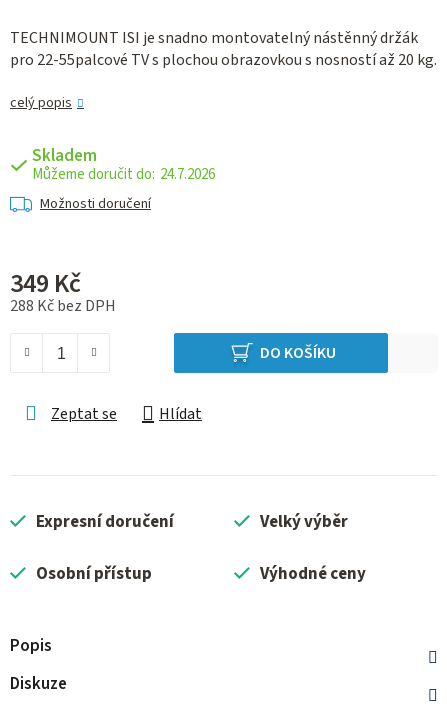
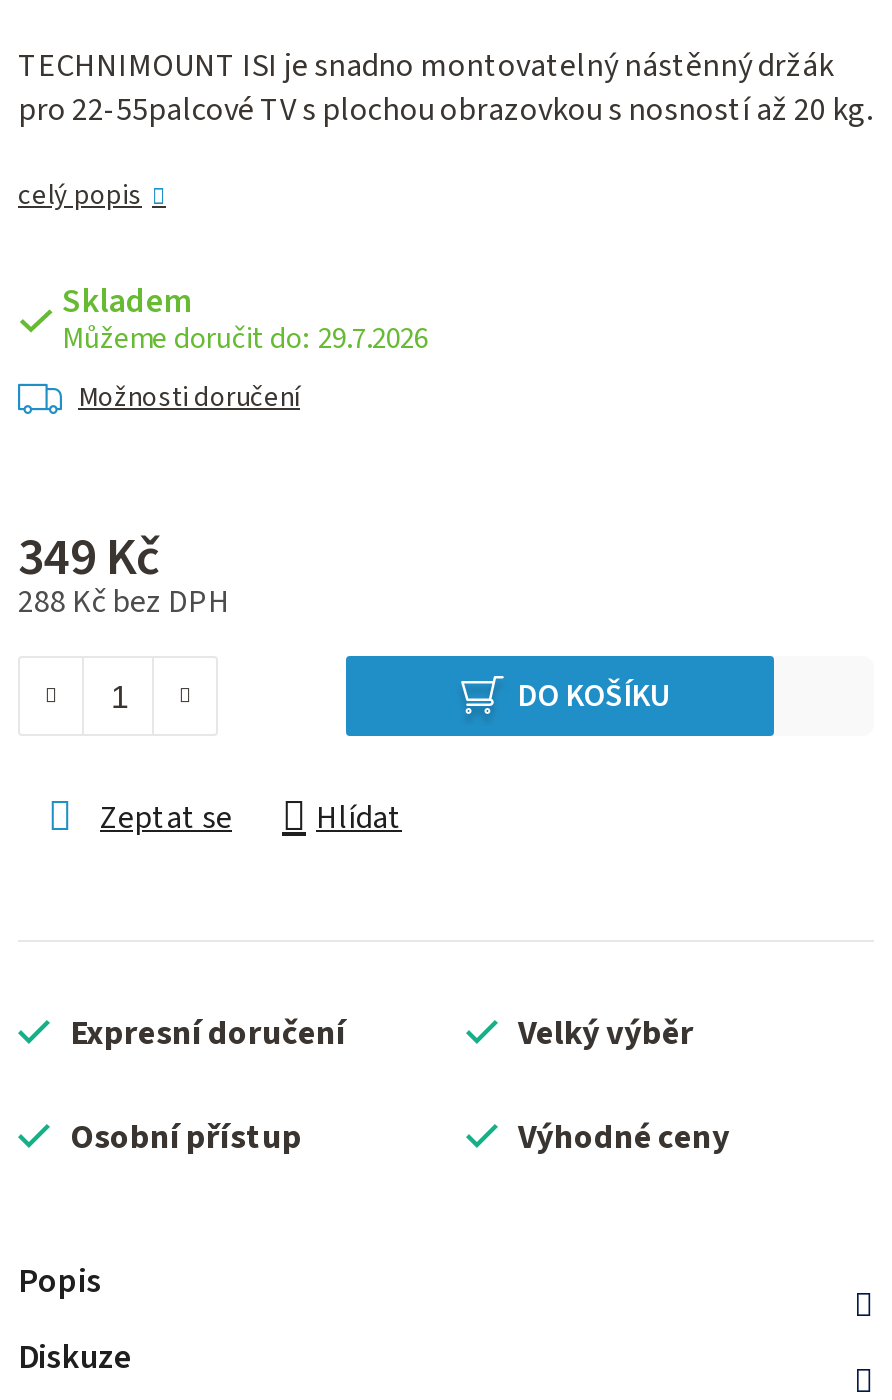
- 24.7.2026
+ 29.7.2026
